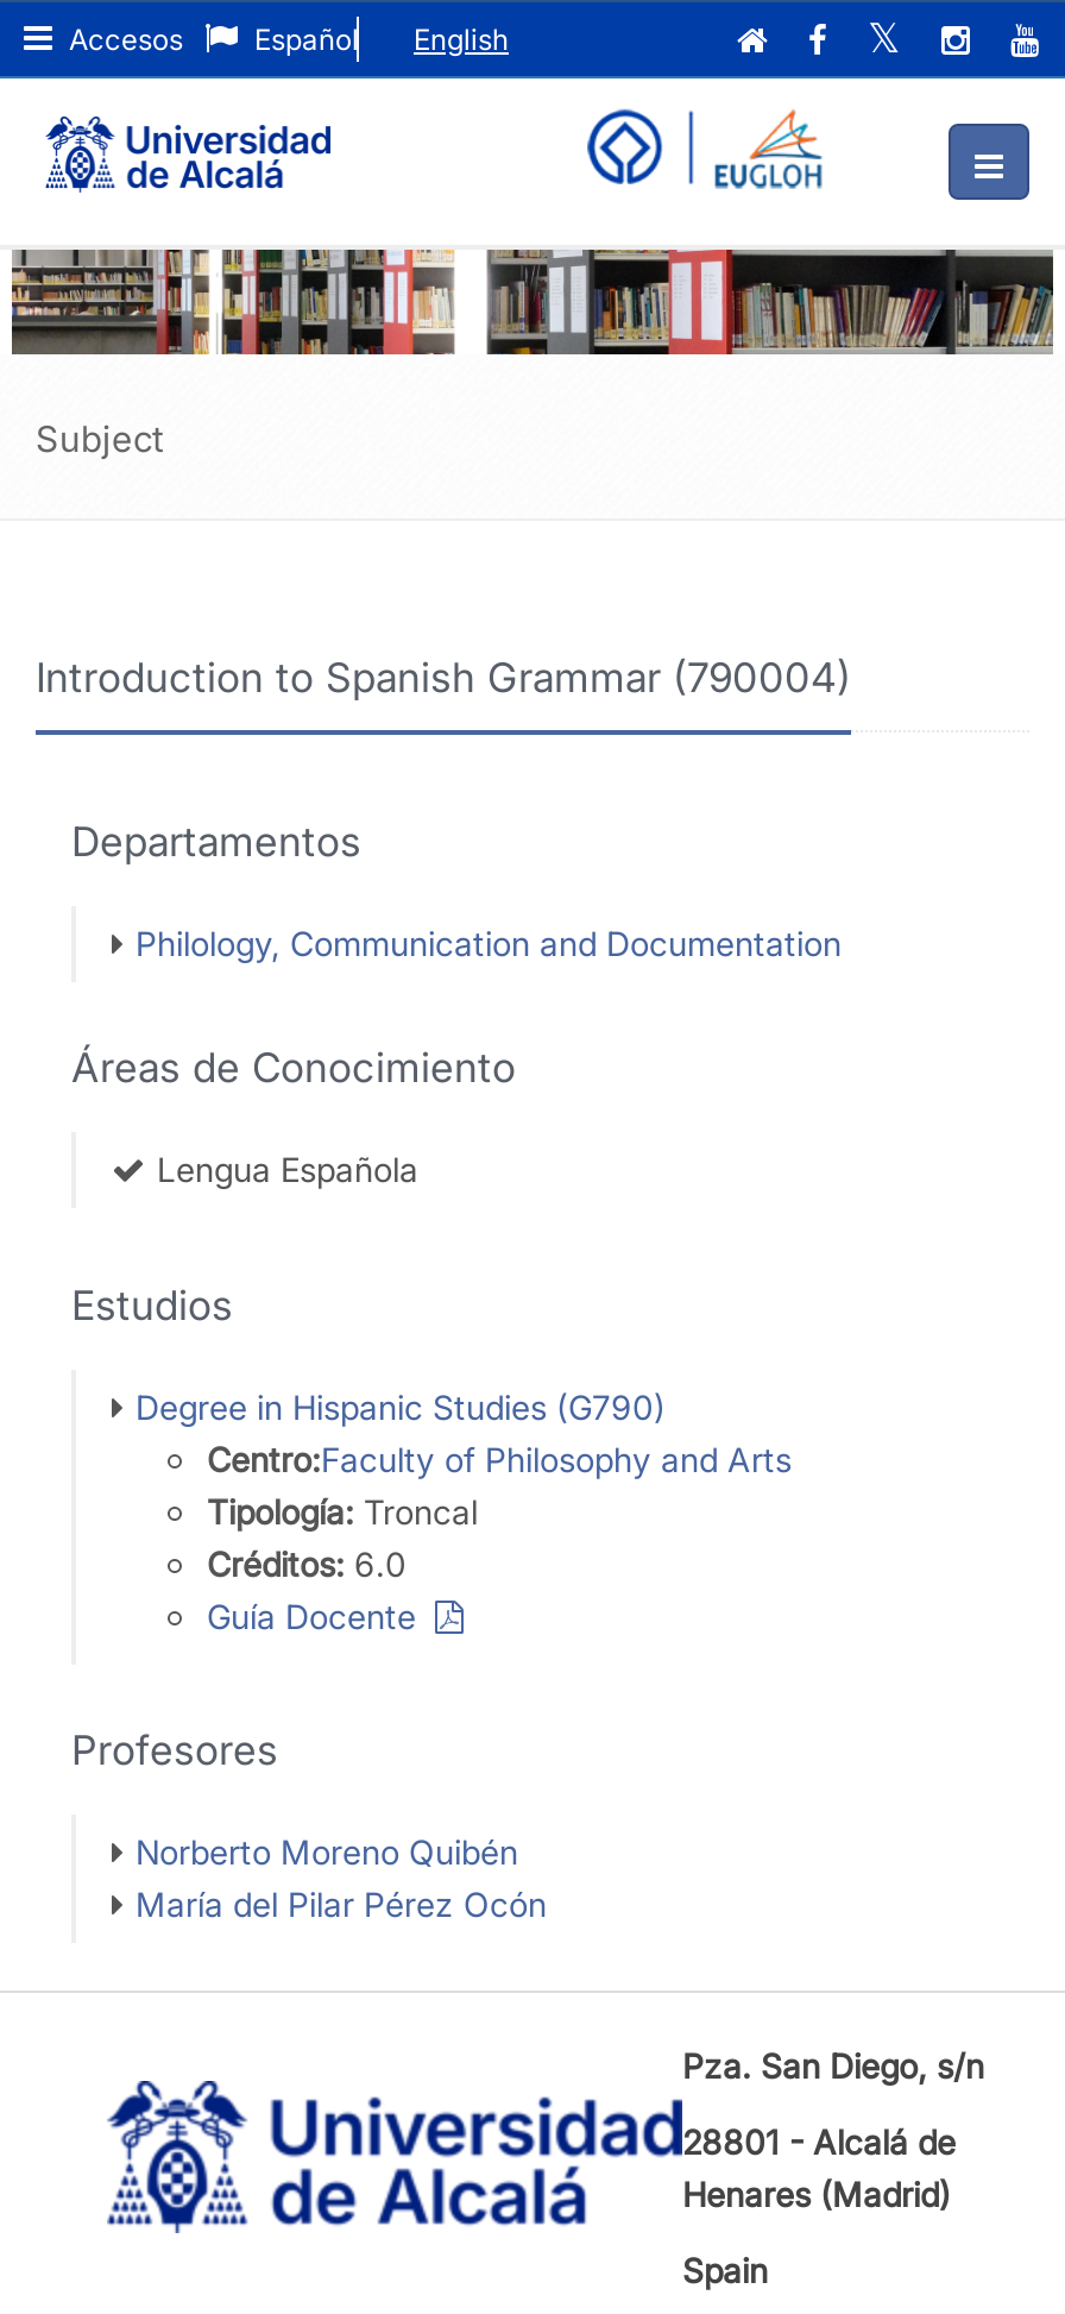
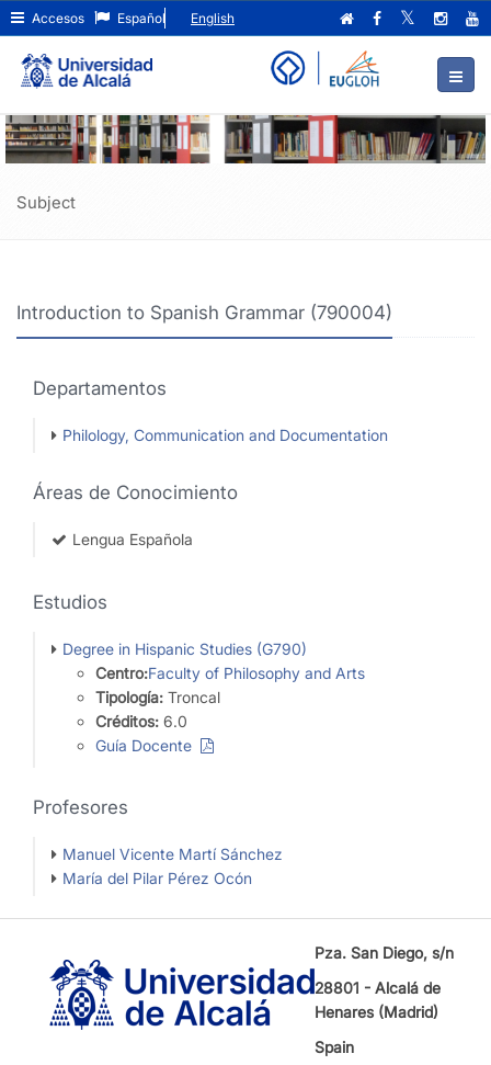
- Norberto Moreno Quibén
+ Manuel Vicente Martí Sánchez
